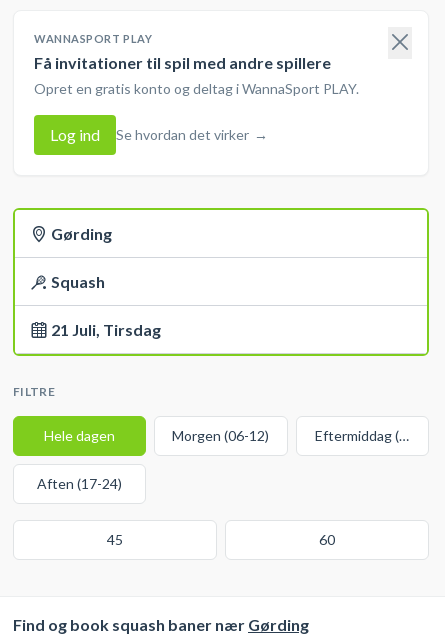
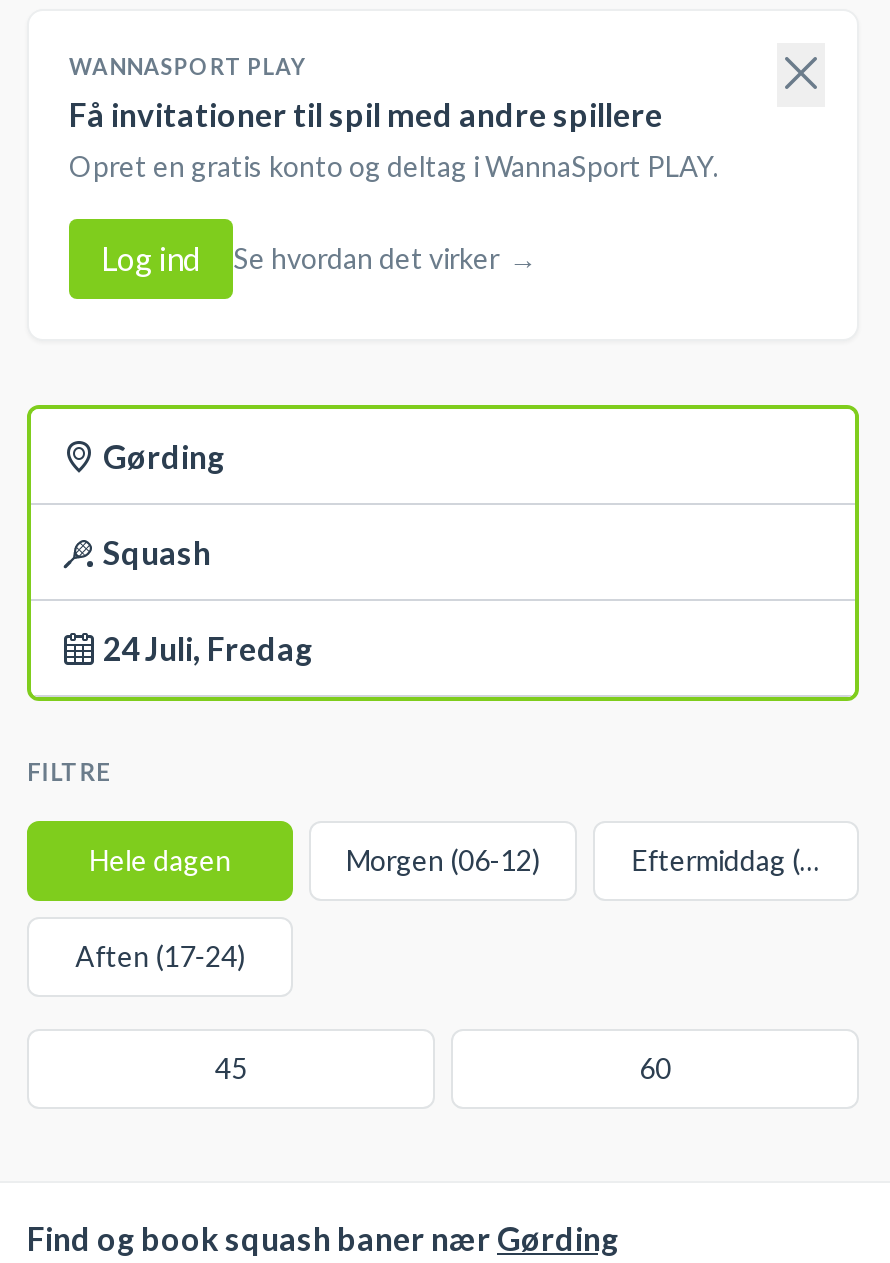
- 21 Juli, Tirsdag
+ 24 Juli, Fredag
